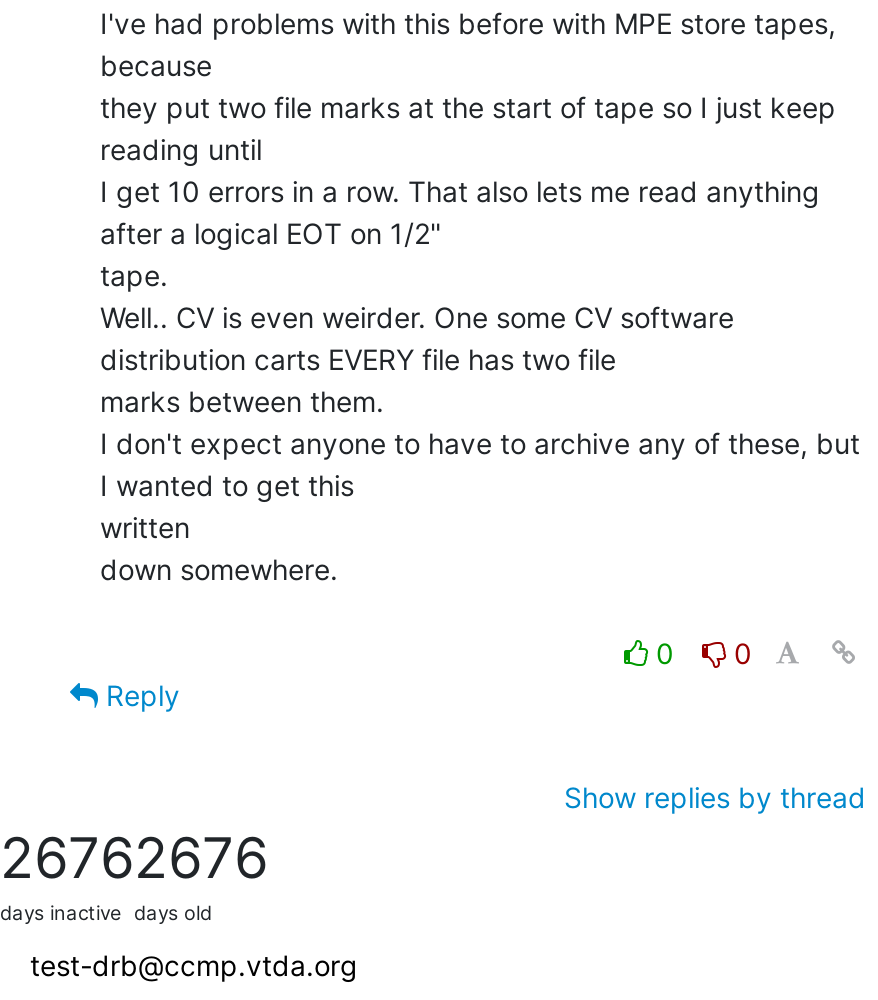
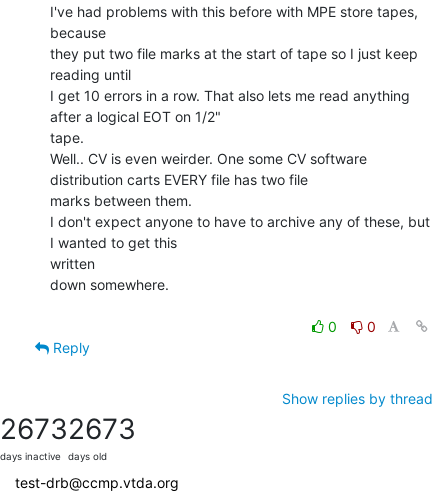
- 2676
+ 2673

- 2676
+ 2673
